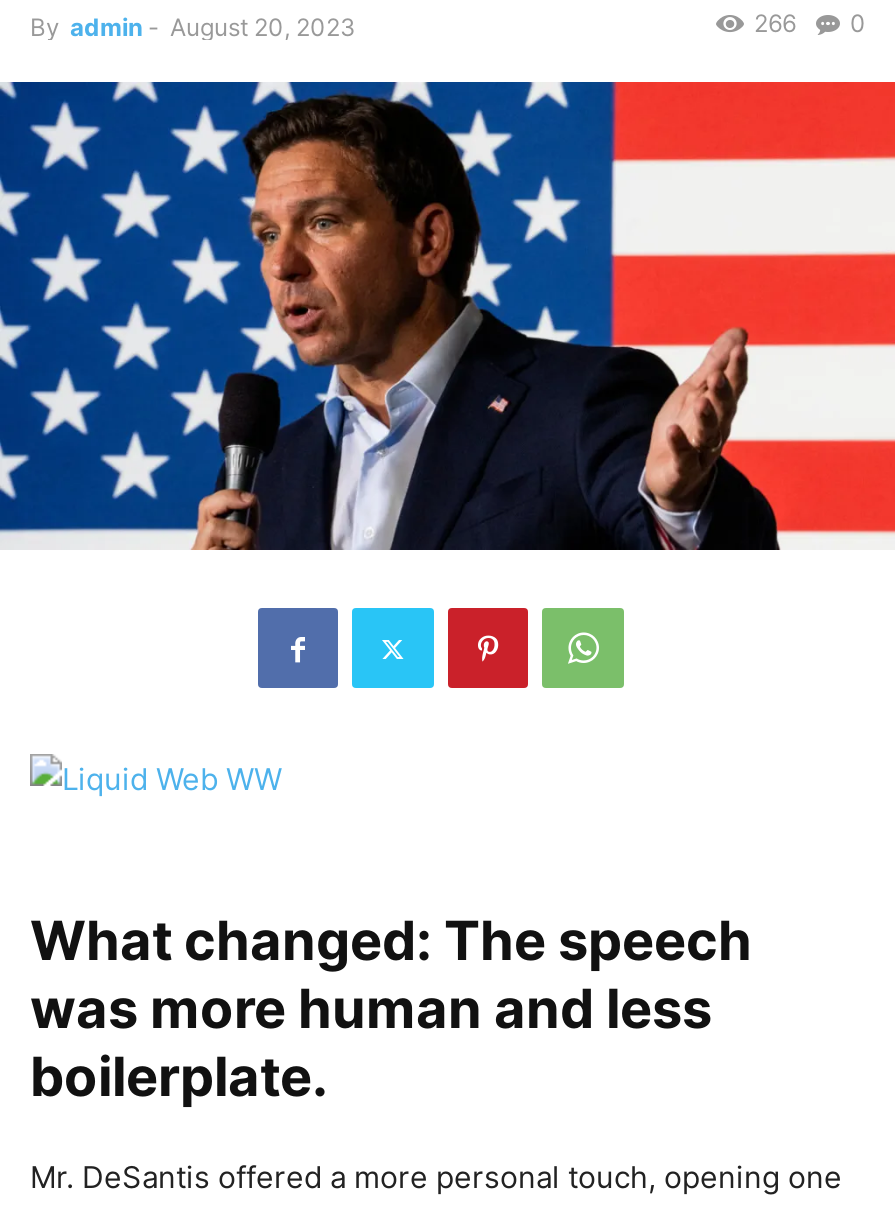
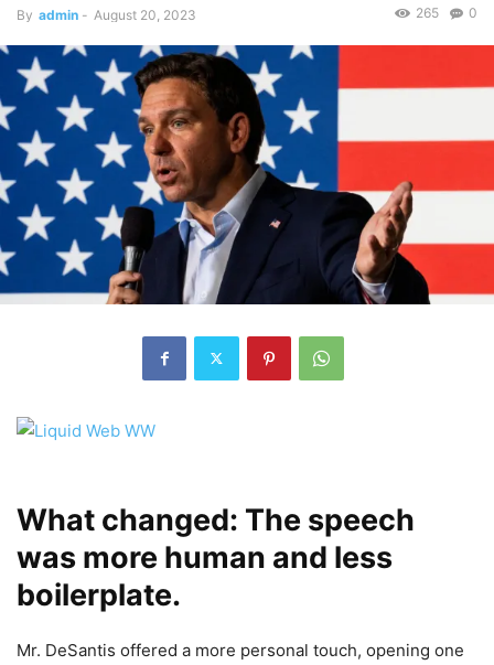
- 266 0
+ 265 0
